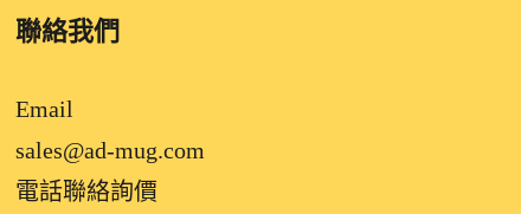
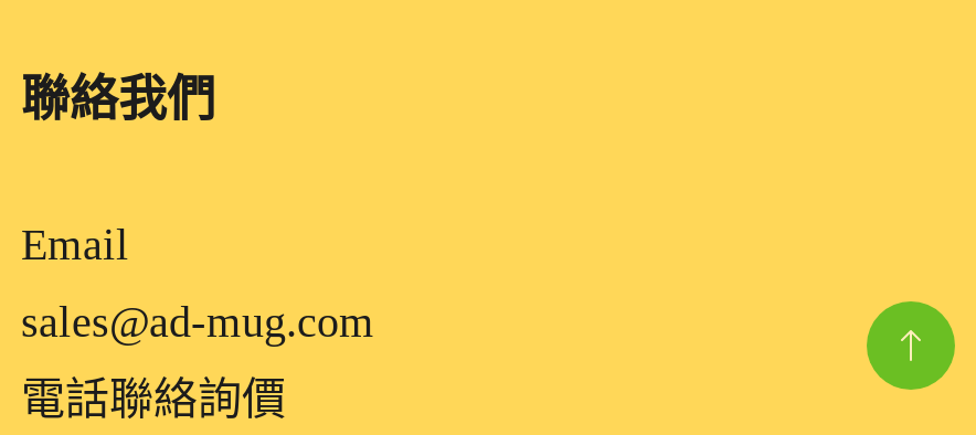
+ [image]
